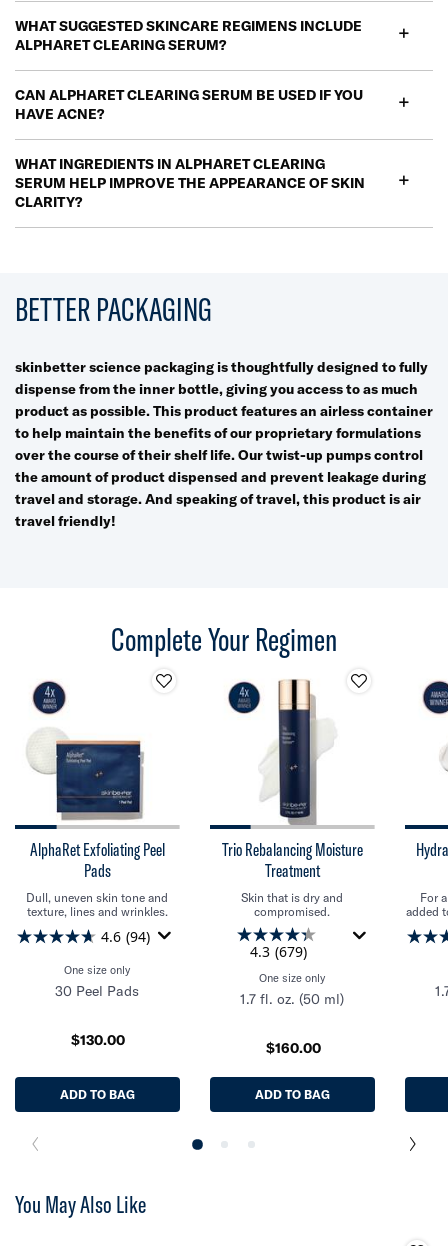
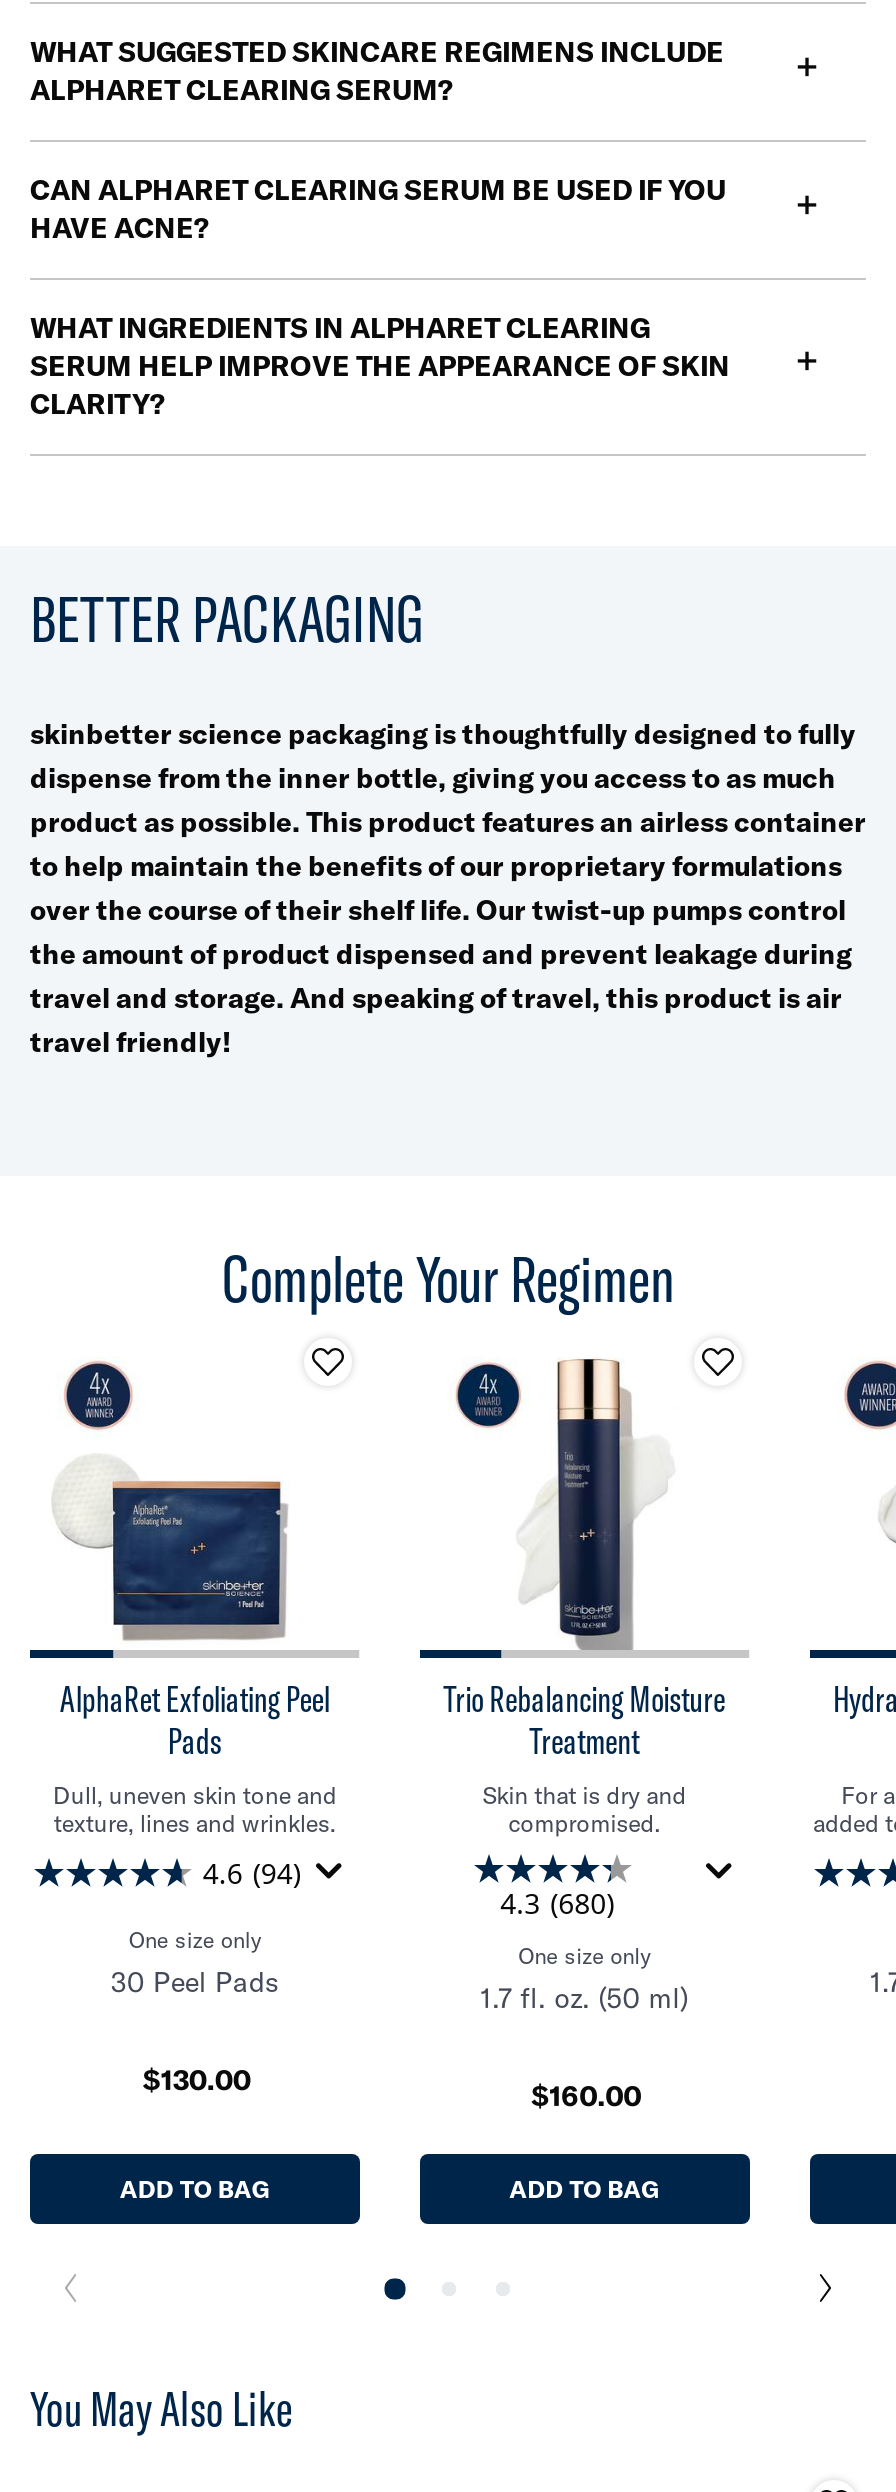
- 4.3 (679)
+ 4.3 (680)
